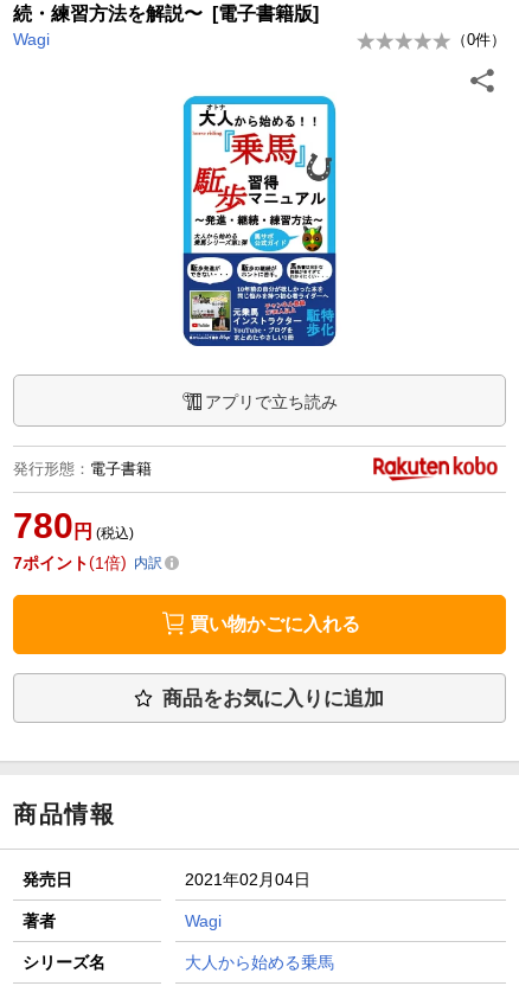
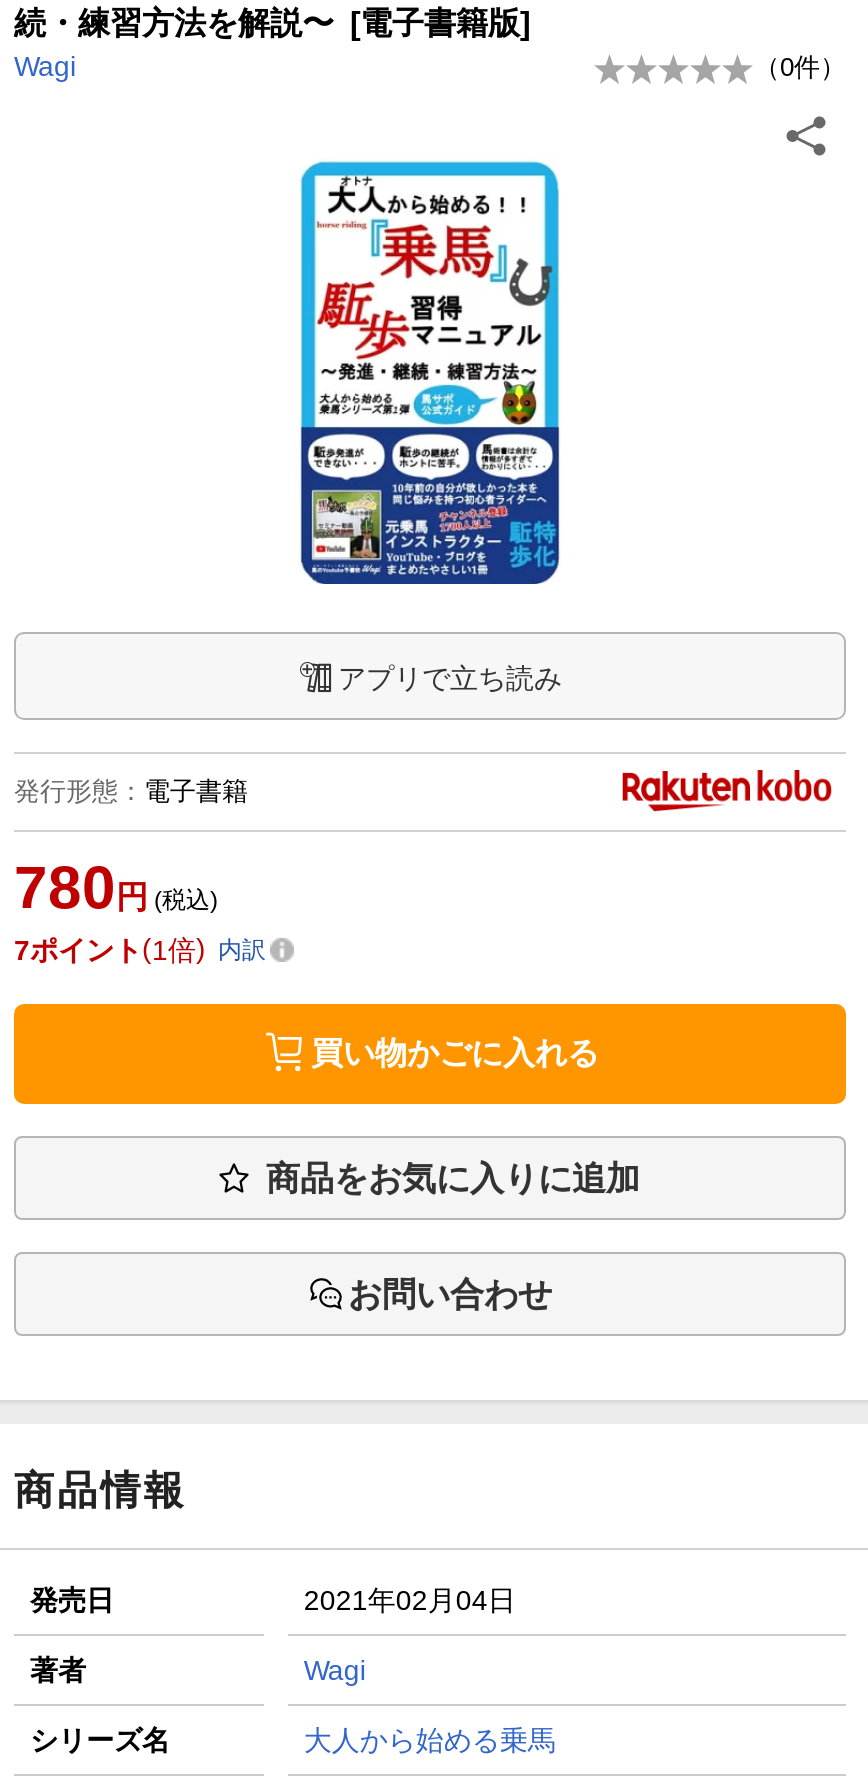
+ お問い合わせ
